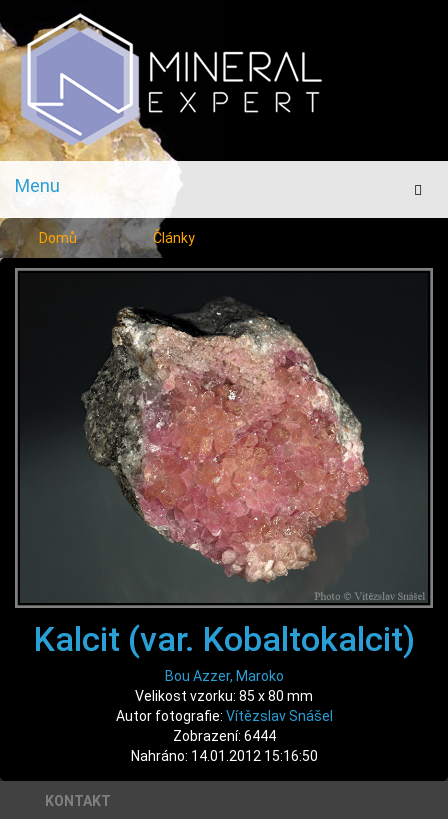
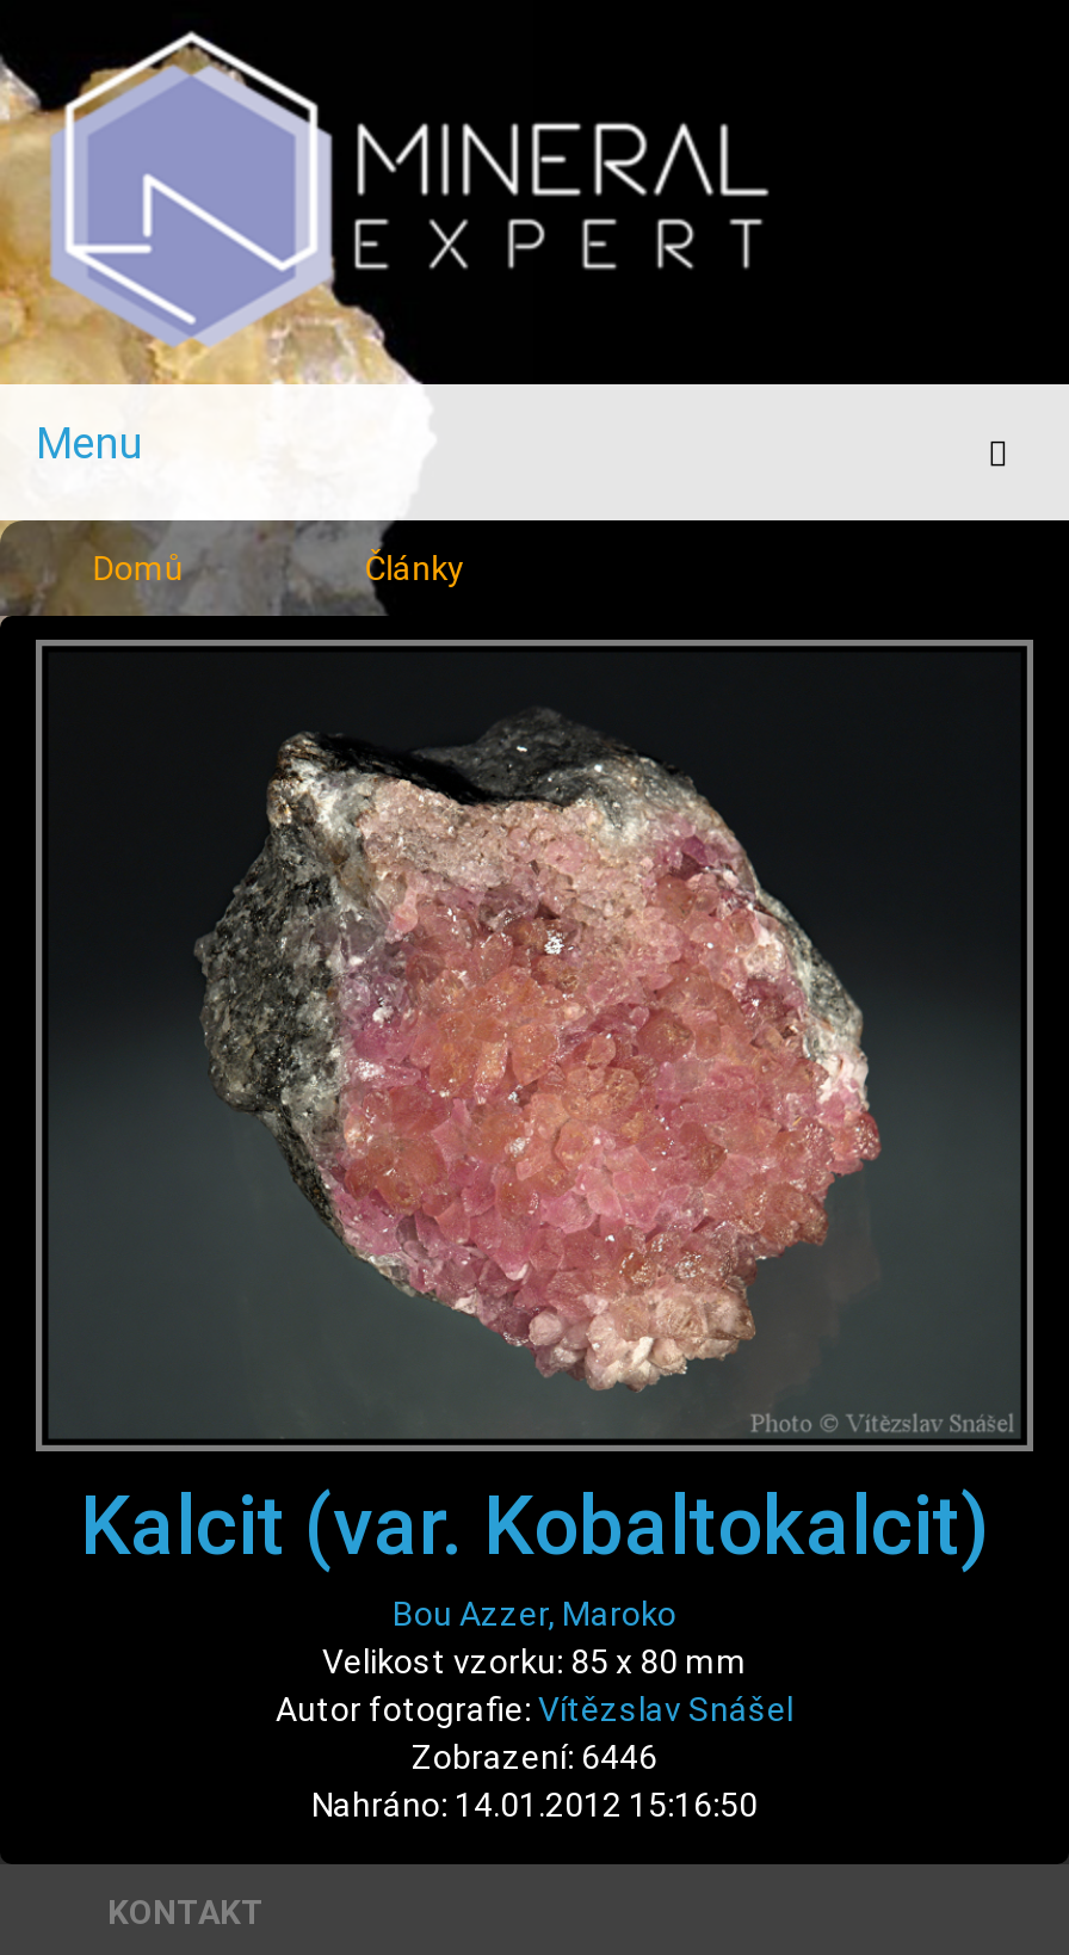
- Zobrazení: 6444
+ Zobrazení: 6446
